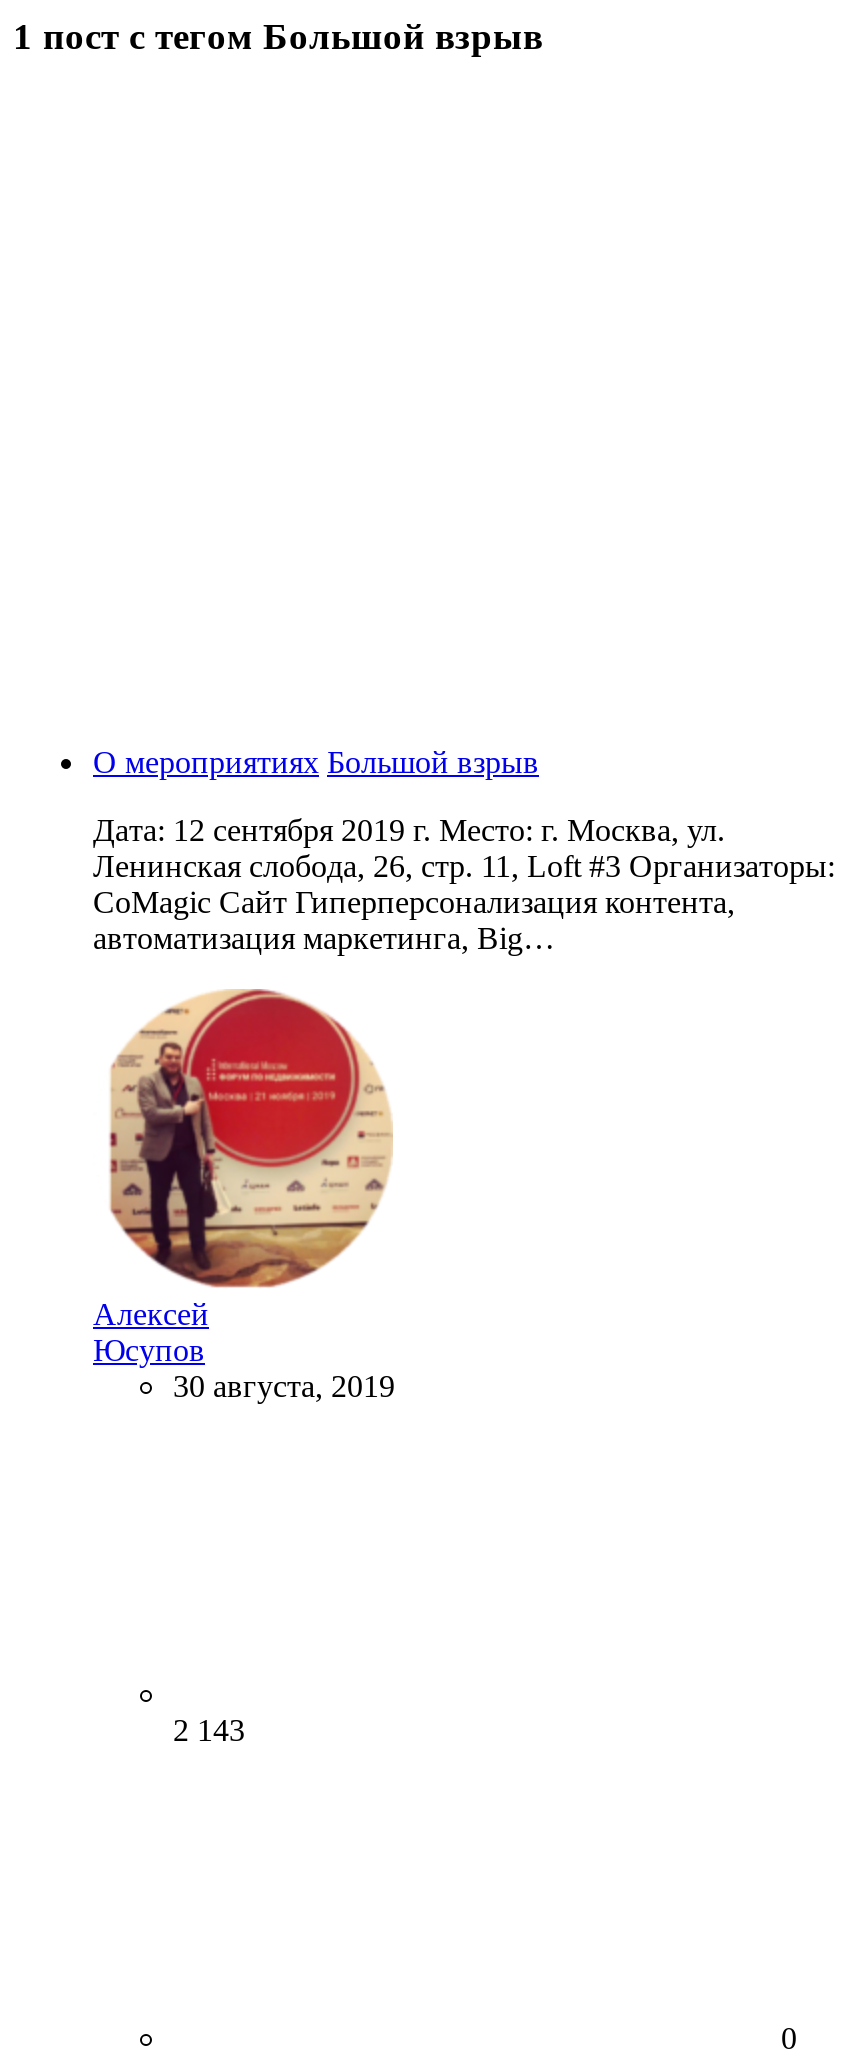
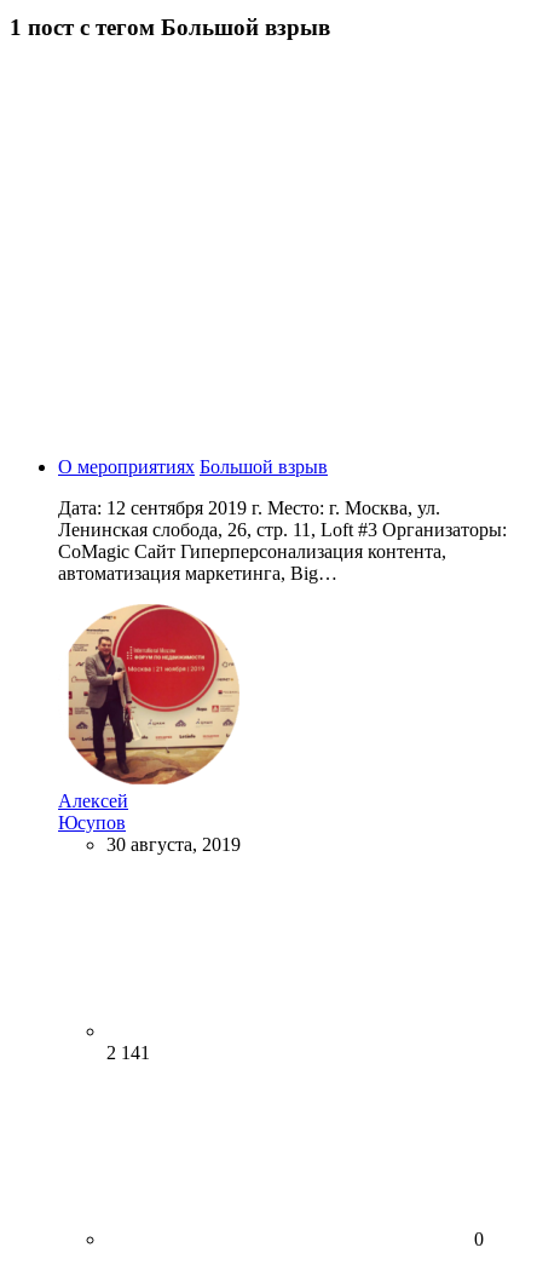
- 2 143
+ 2 141
